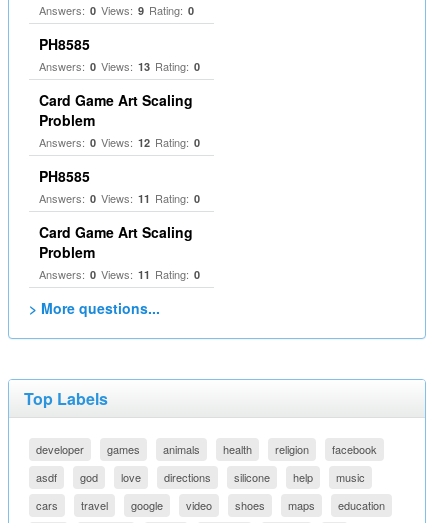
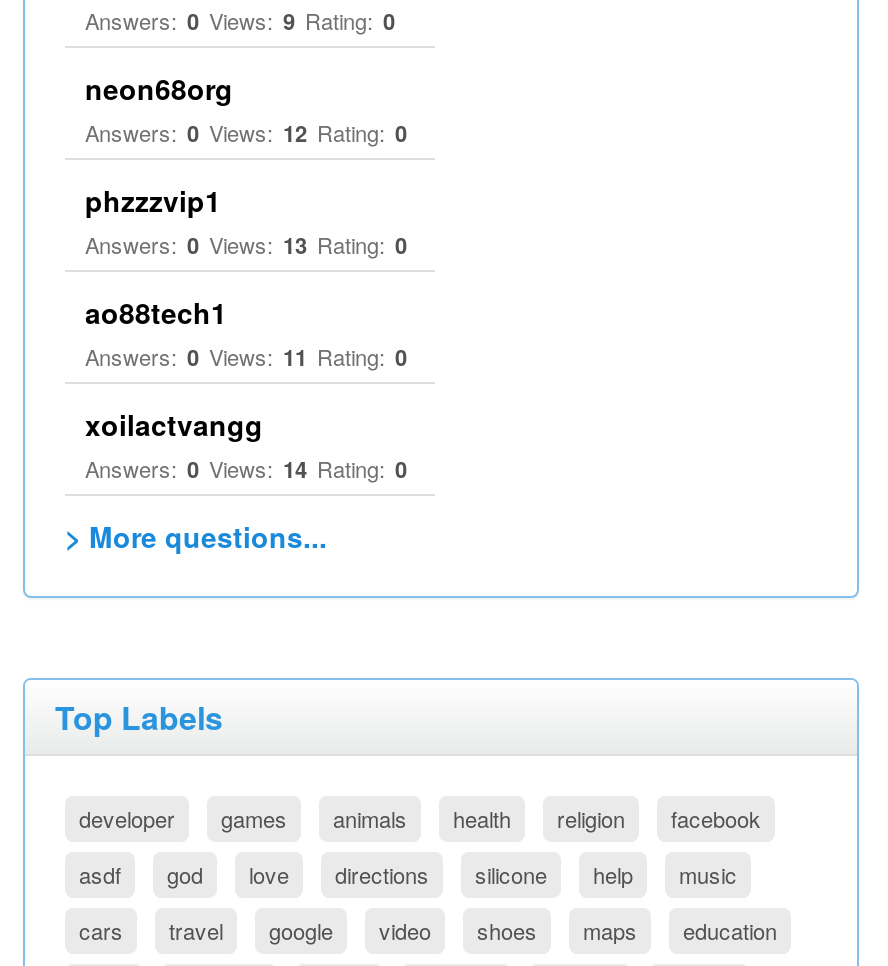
- PH8585
+ neon68org
+ phzzzvip1

moved down: Answers: 0 Views: 13 Rating: 0

- Card Game Art Scaling
- Problem
- PH8585
+ ao88tech1

moved up: Answers: 0 Views: 12 Rating: 0

- Card Game Art Scaling
- Problem
- Answers: 0 Views: 11 Rating: 0
+ xoilactvangg
+ Answers: 0 Views: 14 Rating: 0
